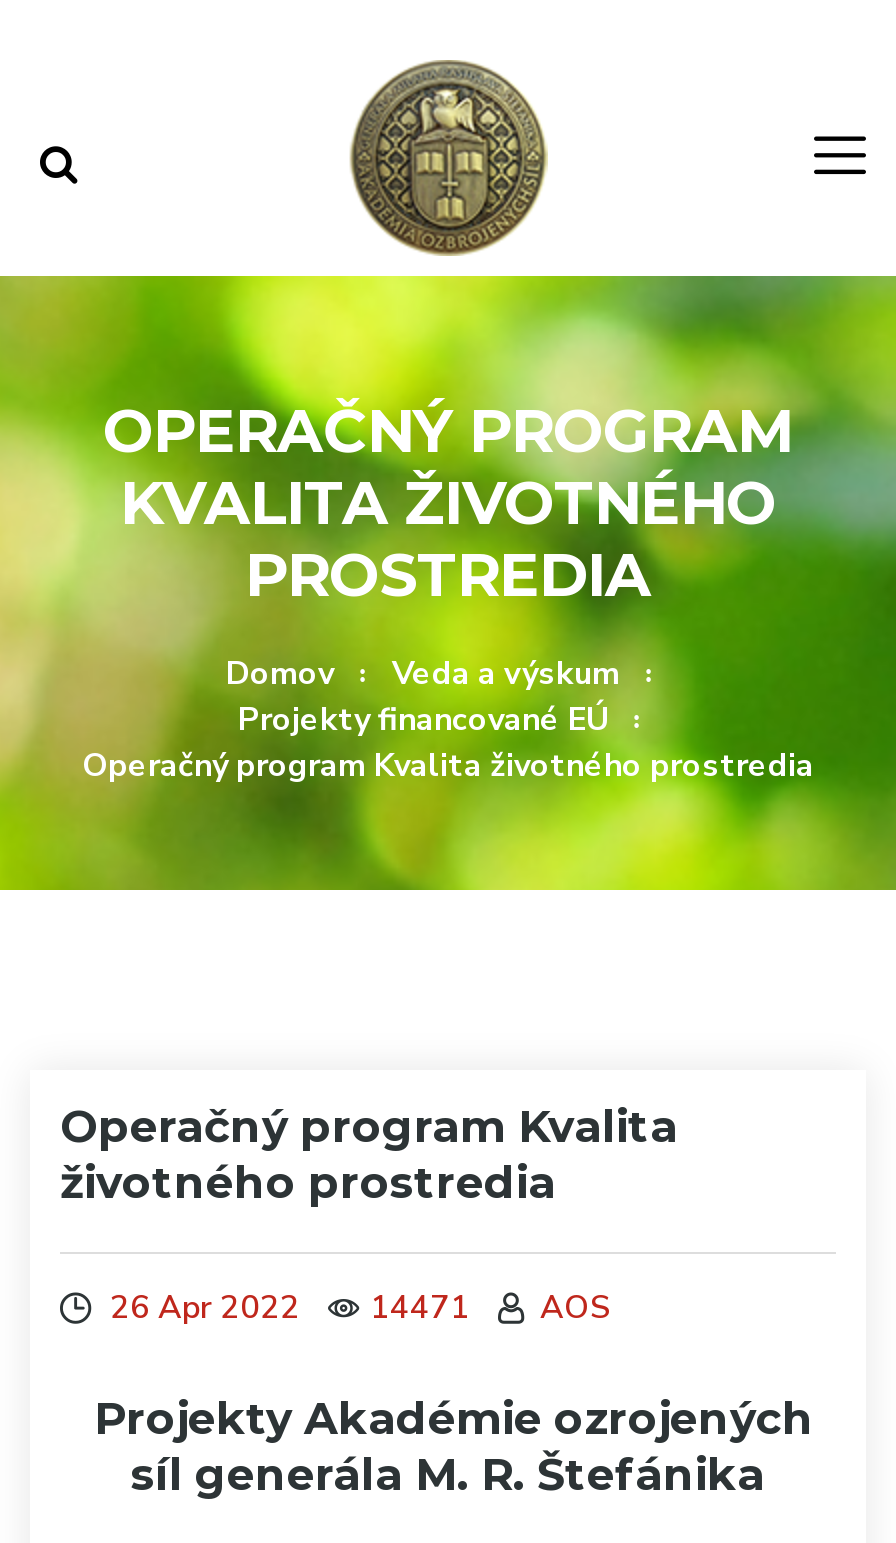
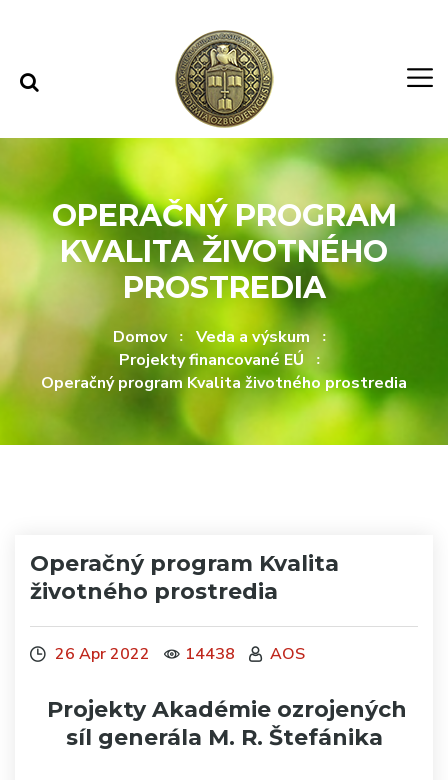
- 26 Apr 2022 14471 AOS
+ 26 Apr 2022 14438 AOS
